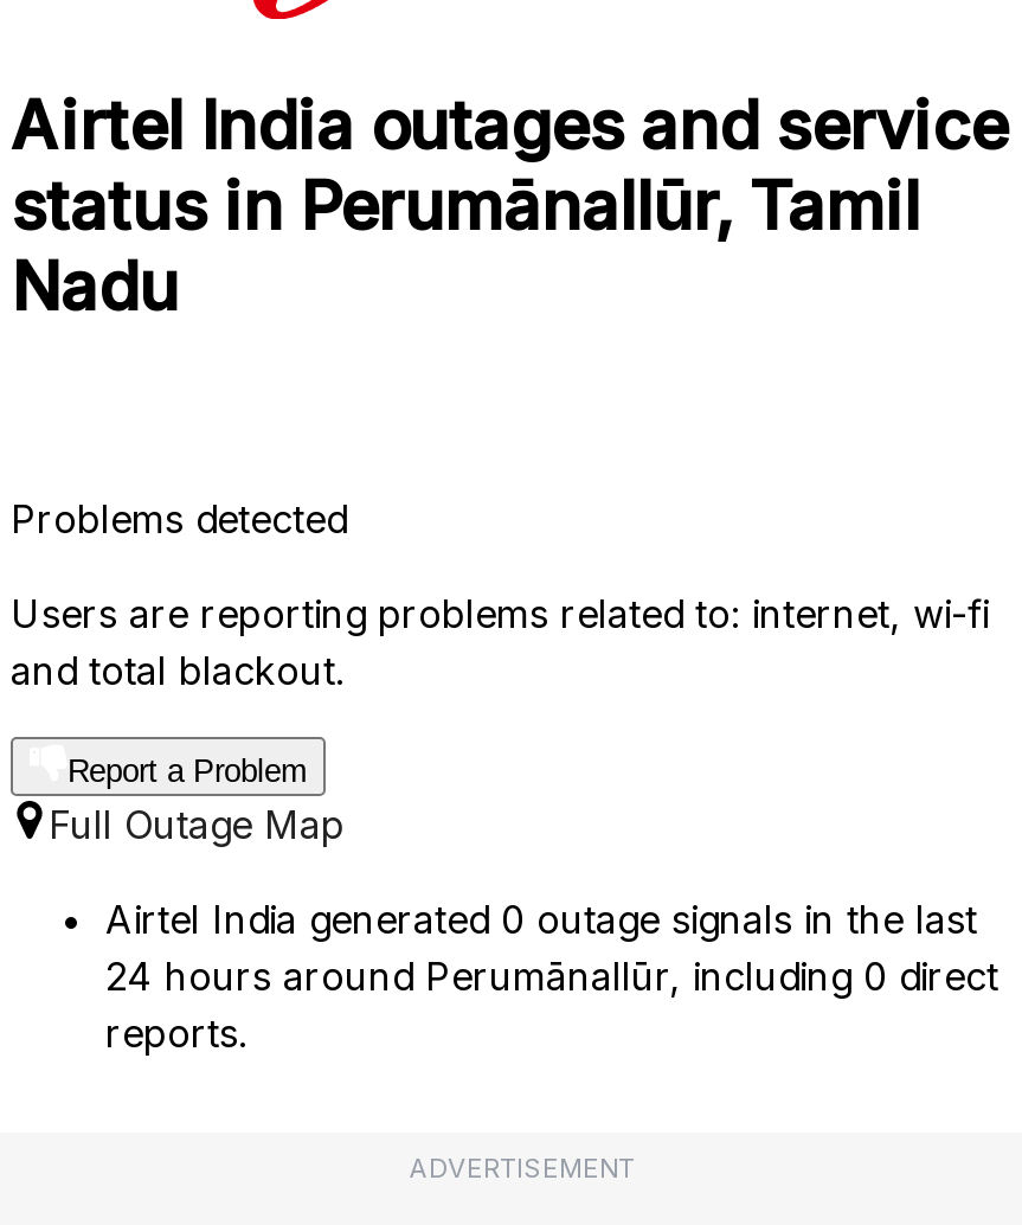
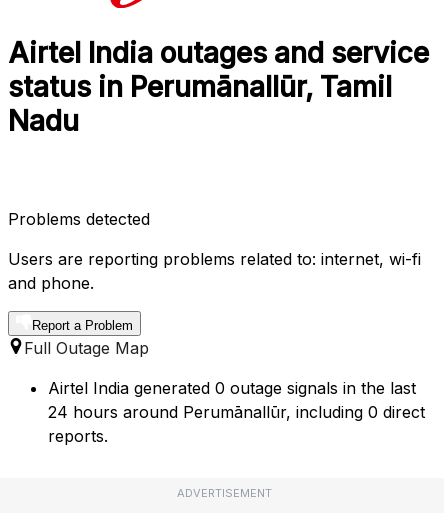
- and total blackout.
+ and phone.
